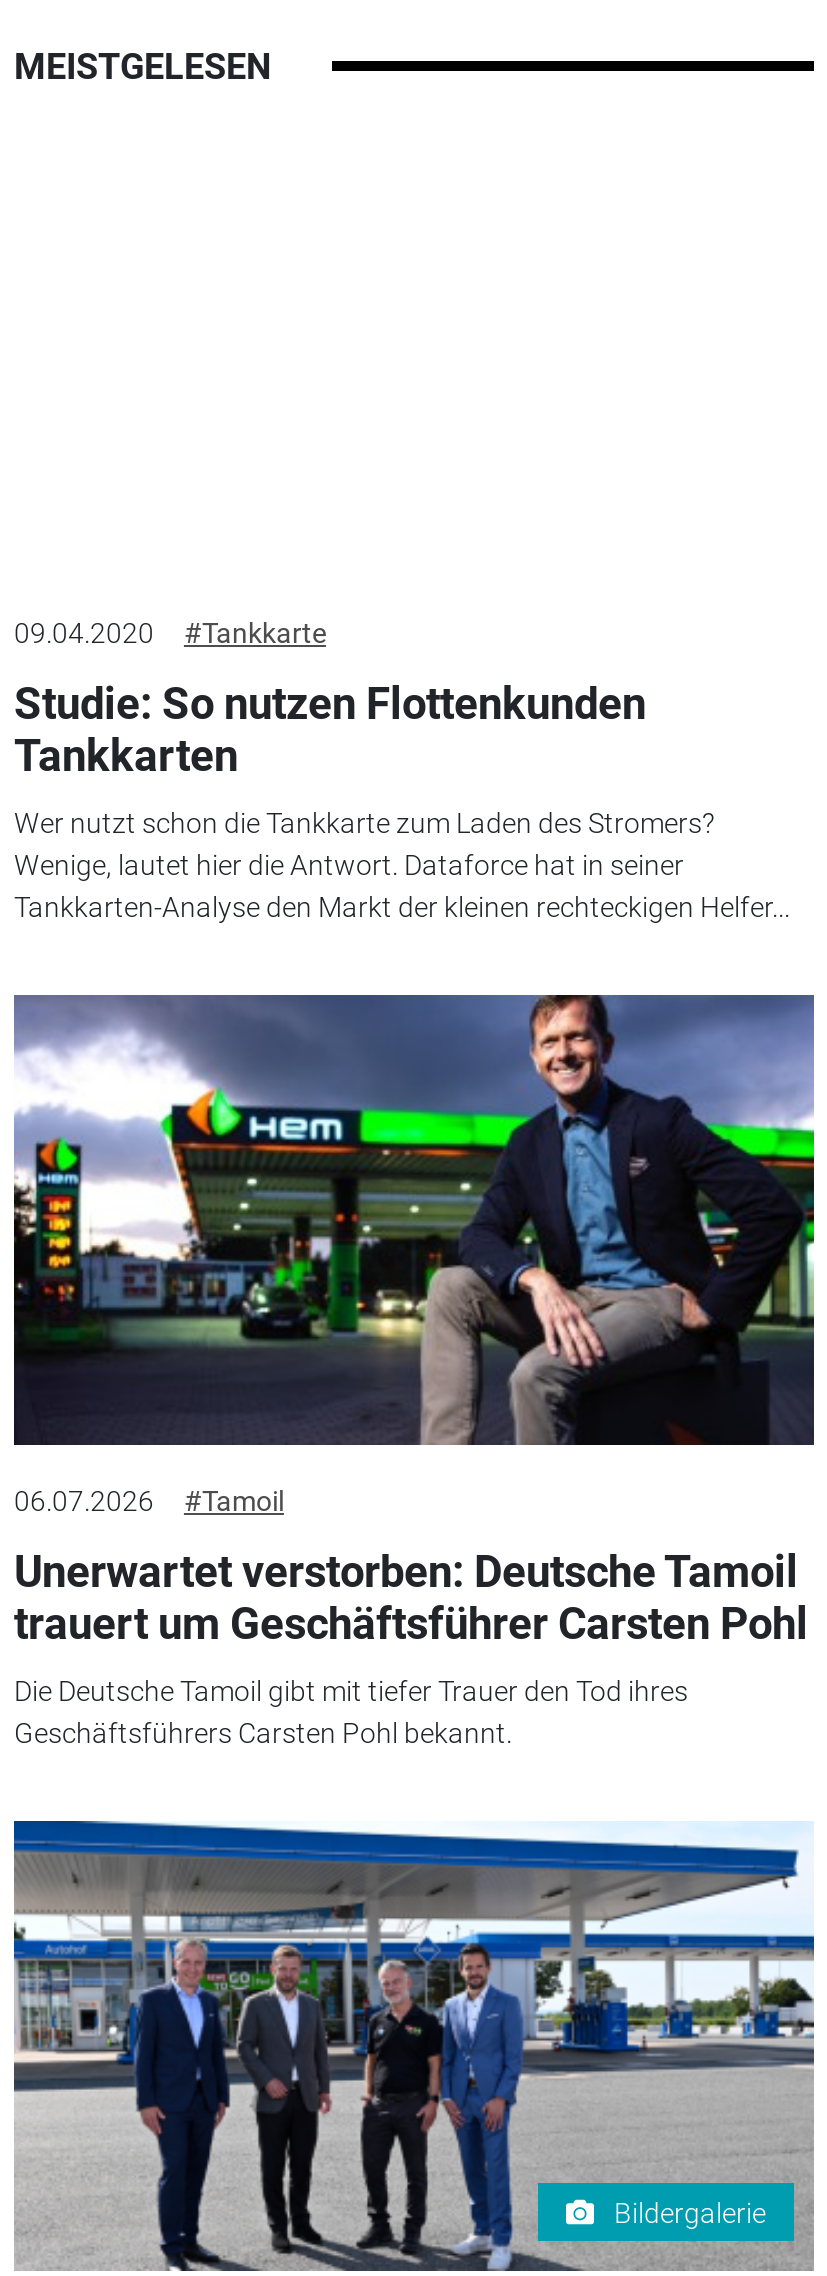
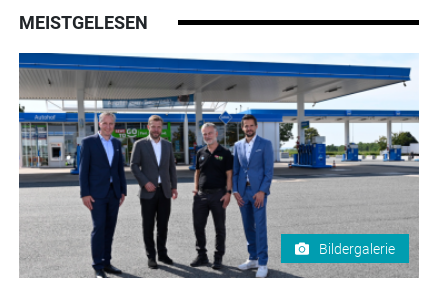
- 09.04.2020
- #Tankkarte
- Studie: So nutzen Flottenkunden
- Tankkarten
- Wer nutzt schon die Tankkarte zum Laden des Stromers?
- Wenige, lautet hier die Antwort. Dataforce hat in seiner
- Tankkarten-Analyse den Markt der kleinen rechteckigen Helfer...

- [image]
- 06.07.2026
- #Tamoil
- Unerwartet verstorben: Deutsche Tamoil
- trauert um Geschäftsführer Carsten Pohl
- Die Deutsche Tamoil gibt mit tiefer Trauer den Tod ihres
- Geschäftsführers Carsten Pohl bekannt.
